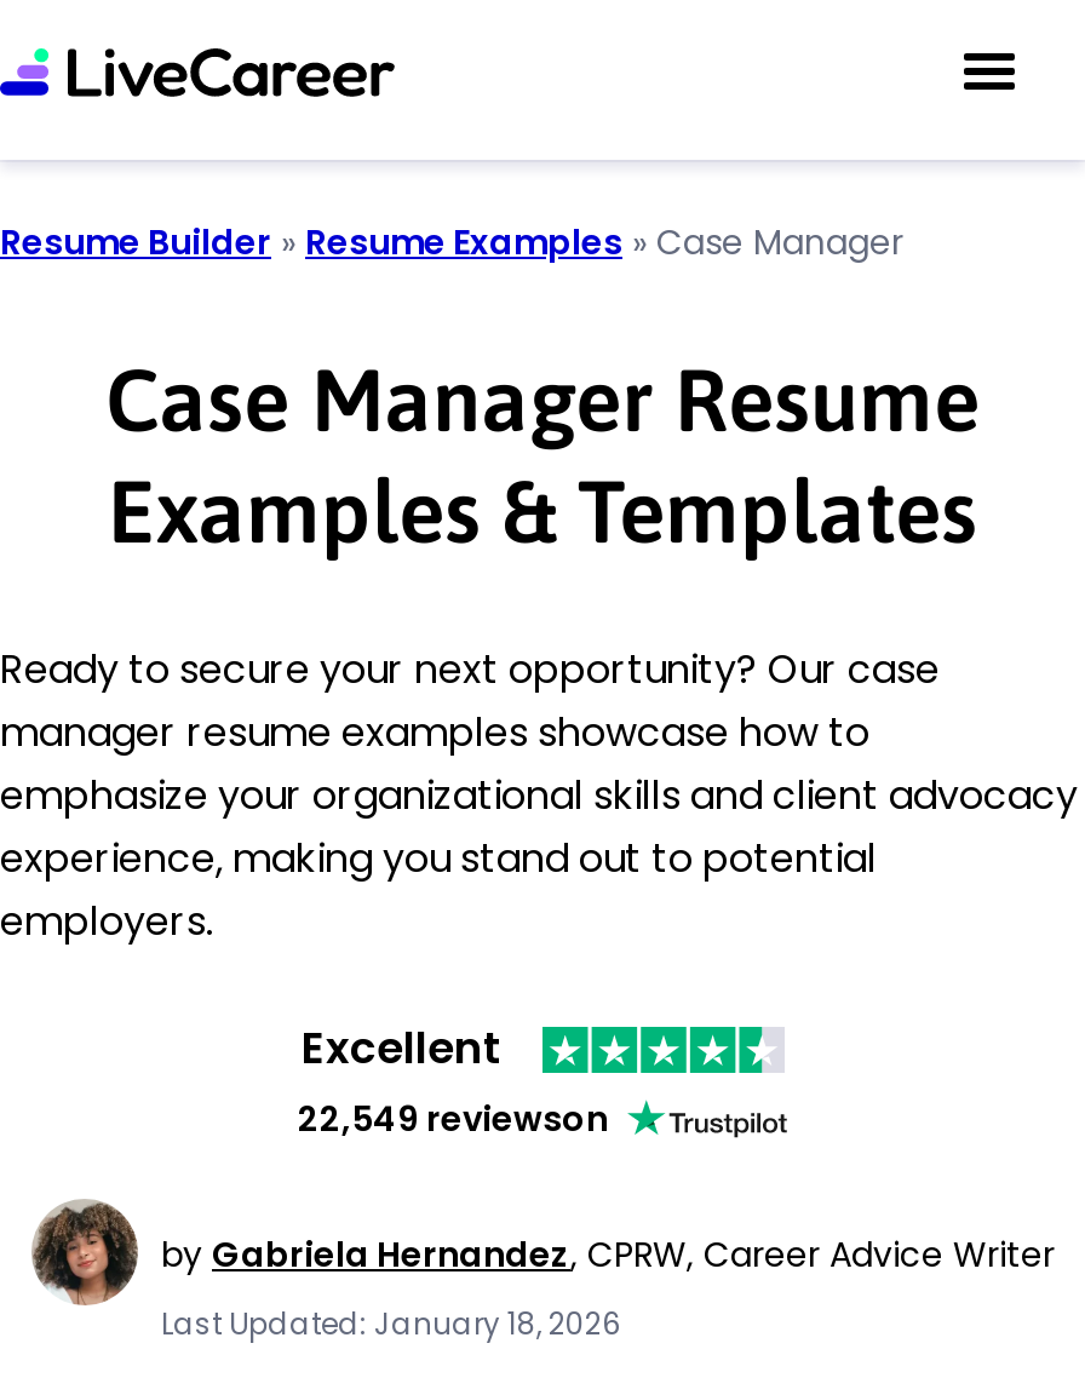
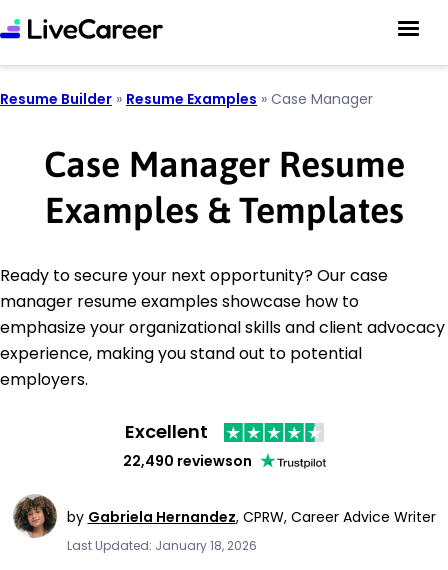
- 22,549 reviewson
+ 22,490 reviewson
